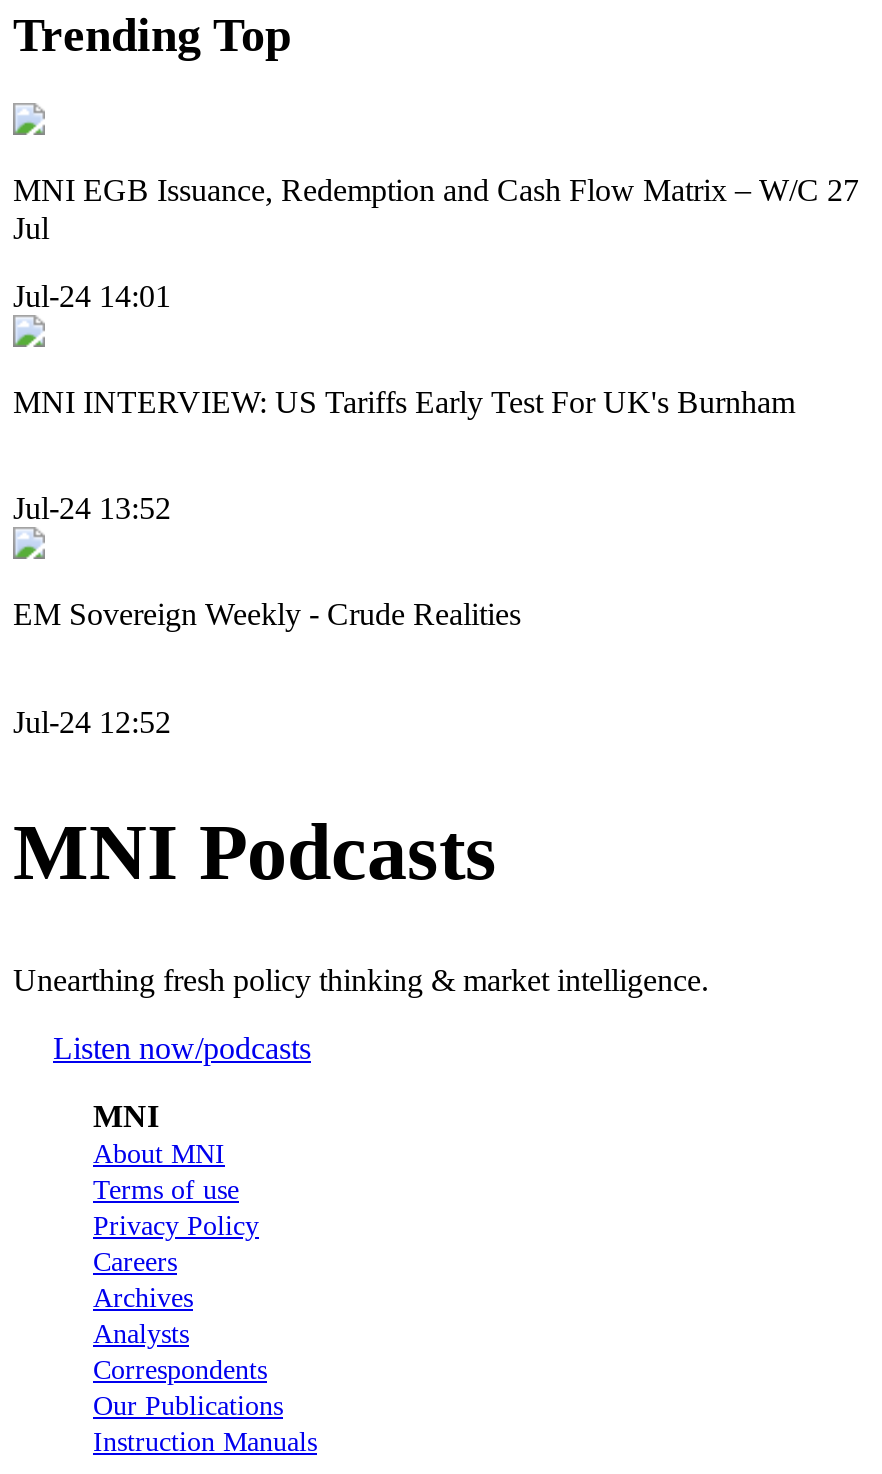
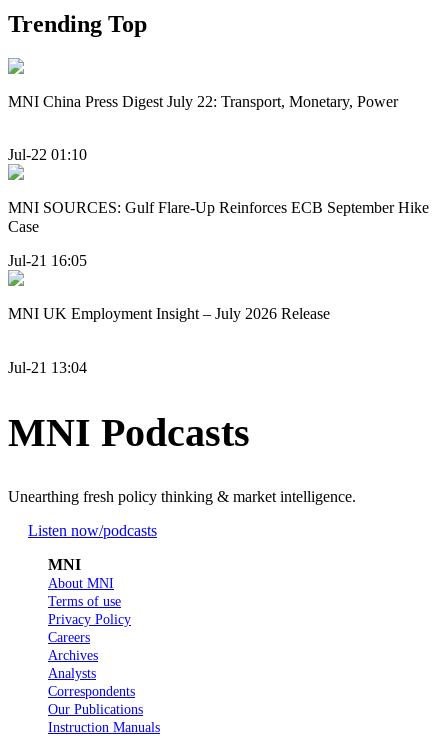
- MNI EGB Issuance, Redemption and Cash Flow Matrix – W/C 27
- Jul
+ MNI China Press Digest July 22: Transport, Monetary, Power

- Jul-24 14:01
+ Jul-22 01:10

- MNI INTERVIEW: US Tariffs Early Test For UK's Burnham
+ MNI SOURCES: Gulf Flare-Up Reinforces ECB September Hike
+ Case

- Jul-24 13:52
+ Jul-21 16:05

- EM Sovereign Weekly - Crude Realities
+ MNI UK Employment Insight – July 2026 Release

- Jul-24 12:52
+ Jul-21 13:04
